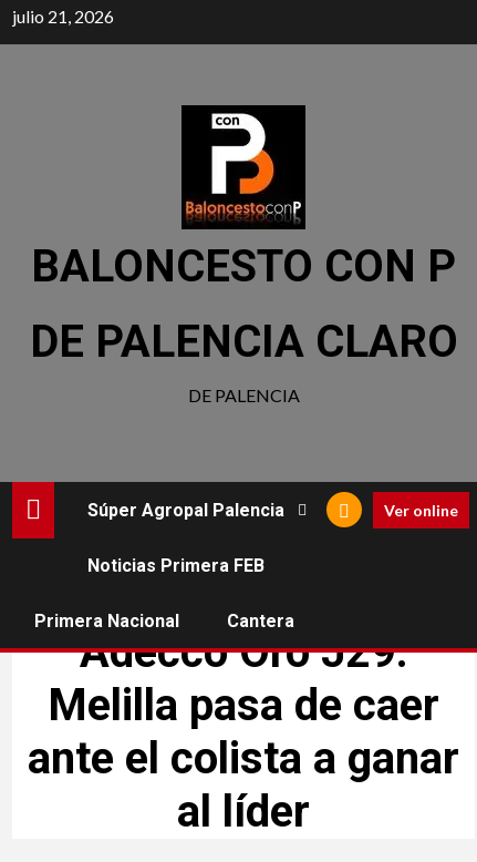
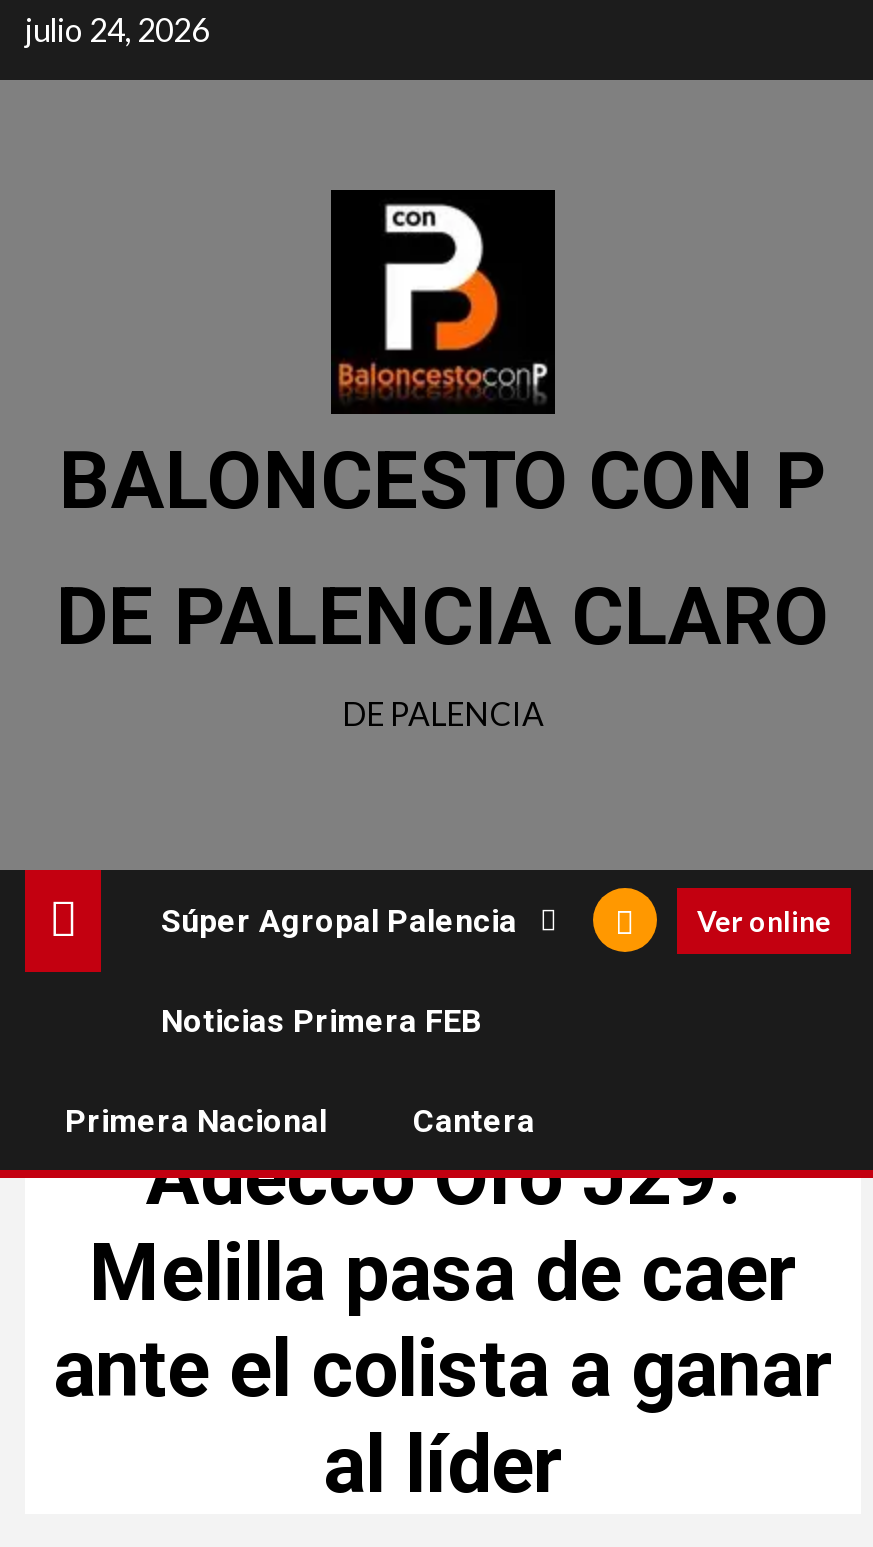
- julio 21, 2026
+ julio 24, 2026
